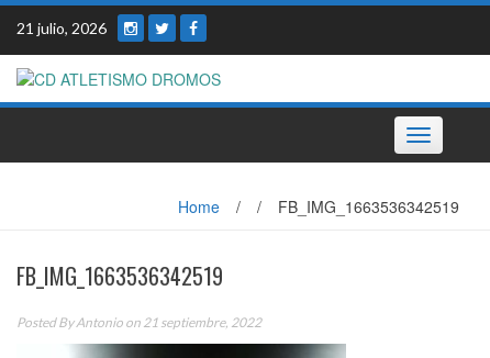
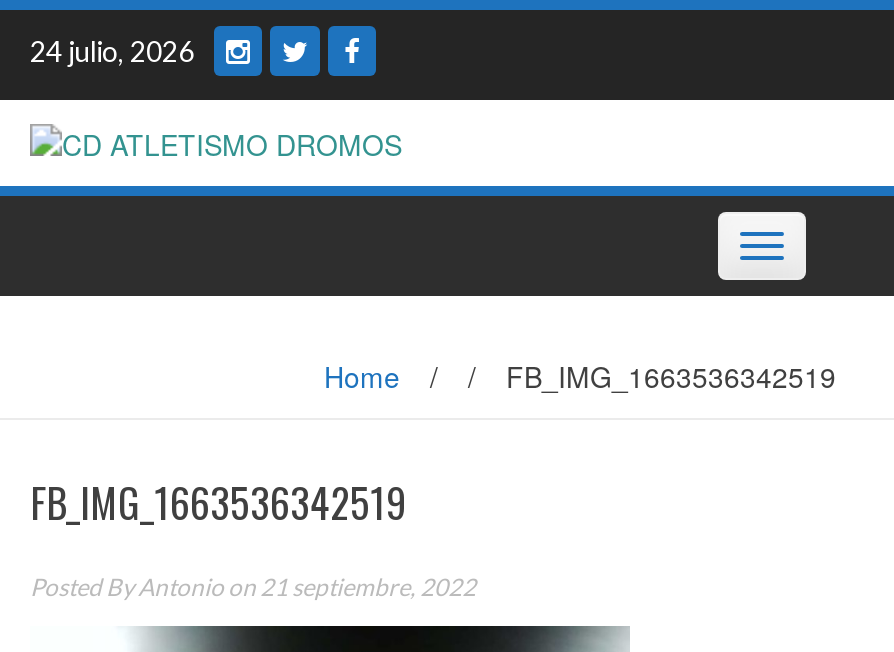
- 21 julio, 2026
+ 24 julio, 2026
